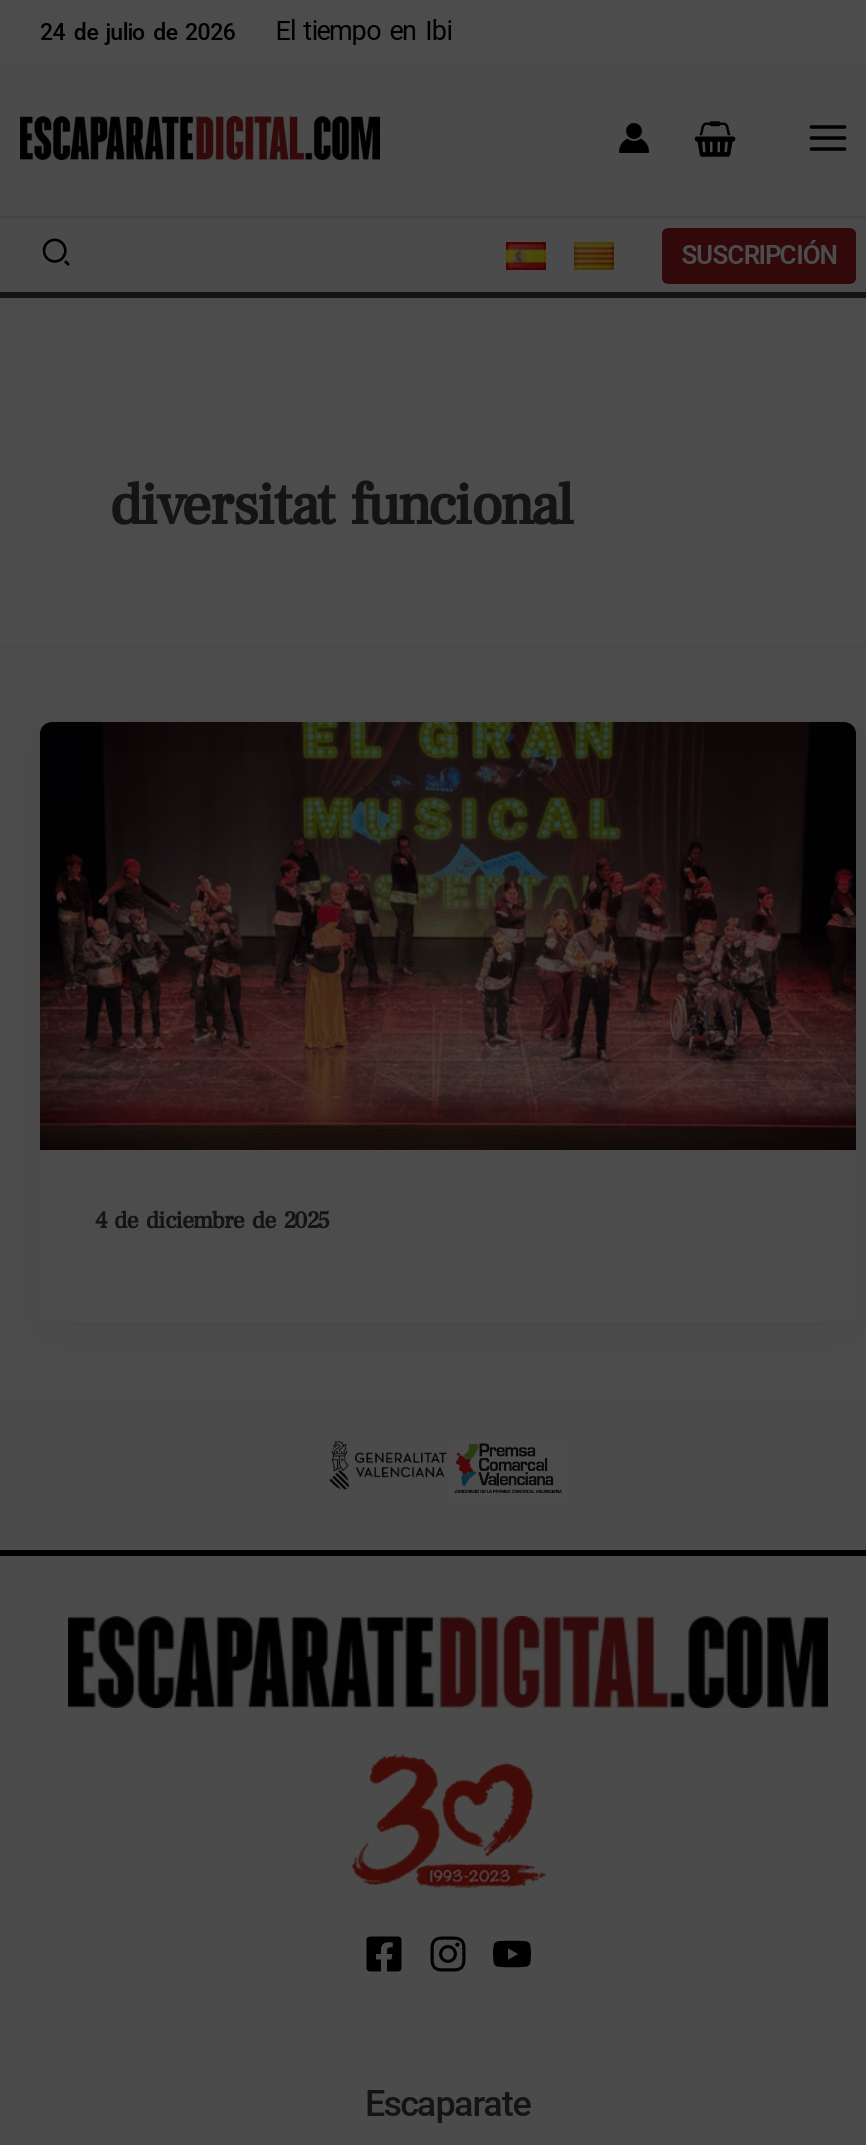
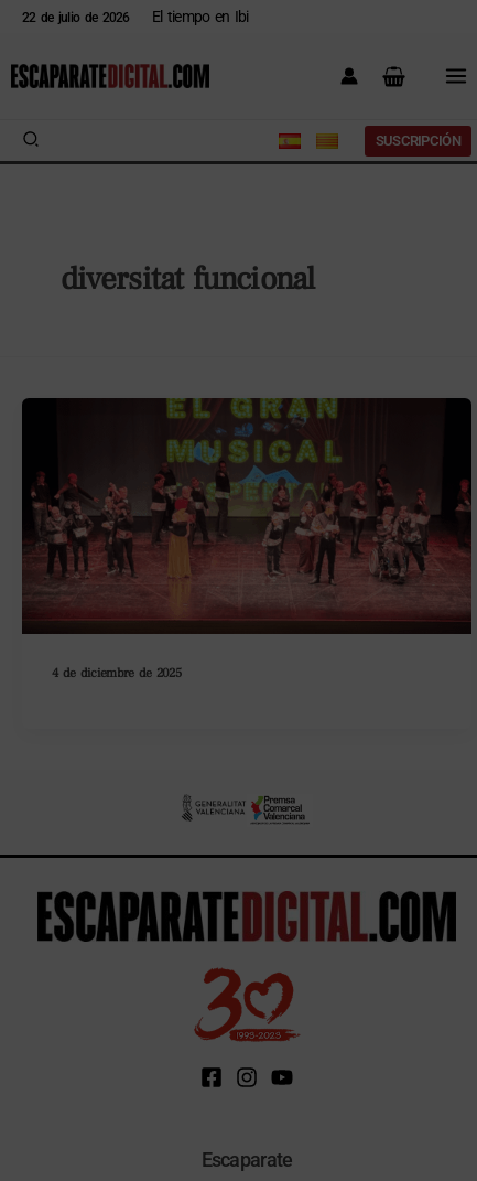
- 24 de julio de 2026
+ 22 de julio de 2026
